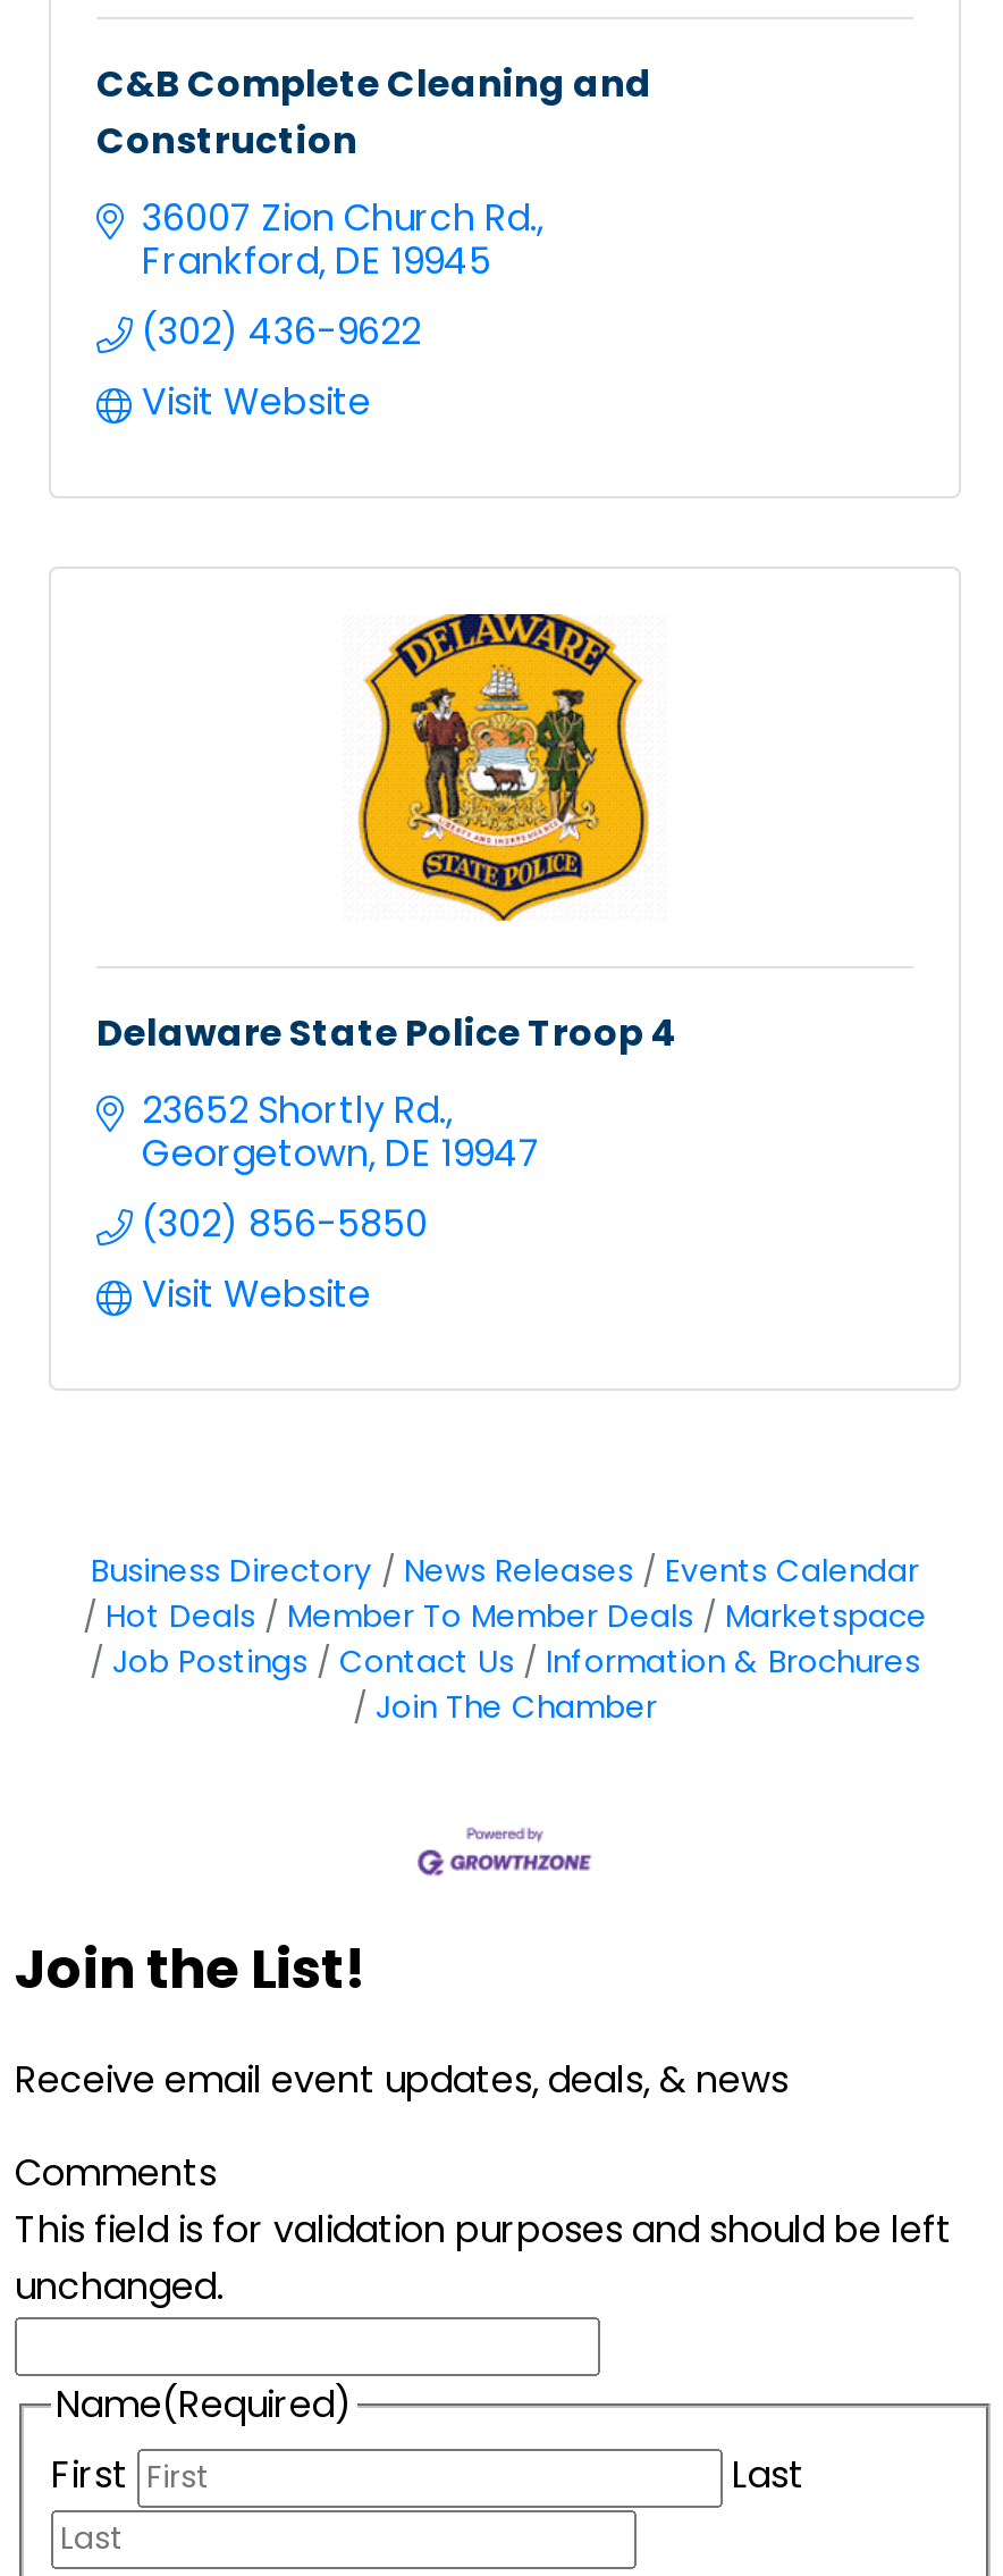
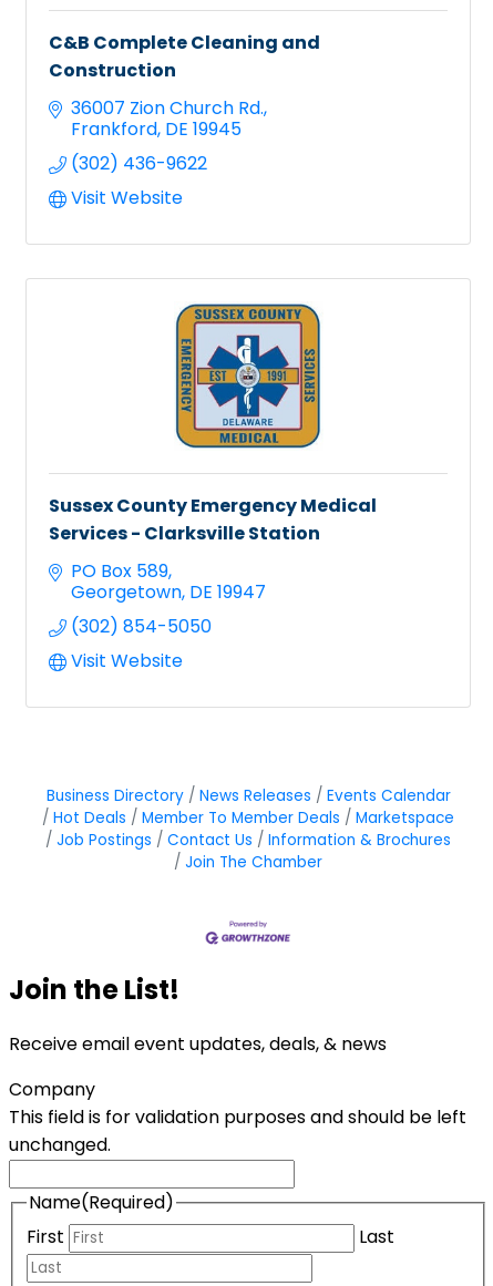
- [image]
- Delaware State Police Troop 4
+ [image]
+ Sussex County Emergency Medical
+ Services - Clarksville Station

- 23652 Shortly Rd.
+ PO Box 589

- (302) 856-5850
+ (302) 854-5050

- Comments
+ Company
